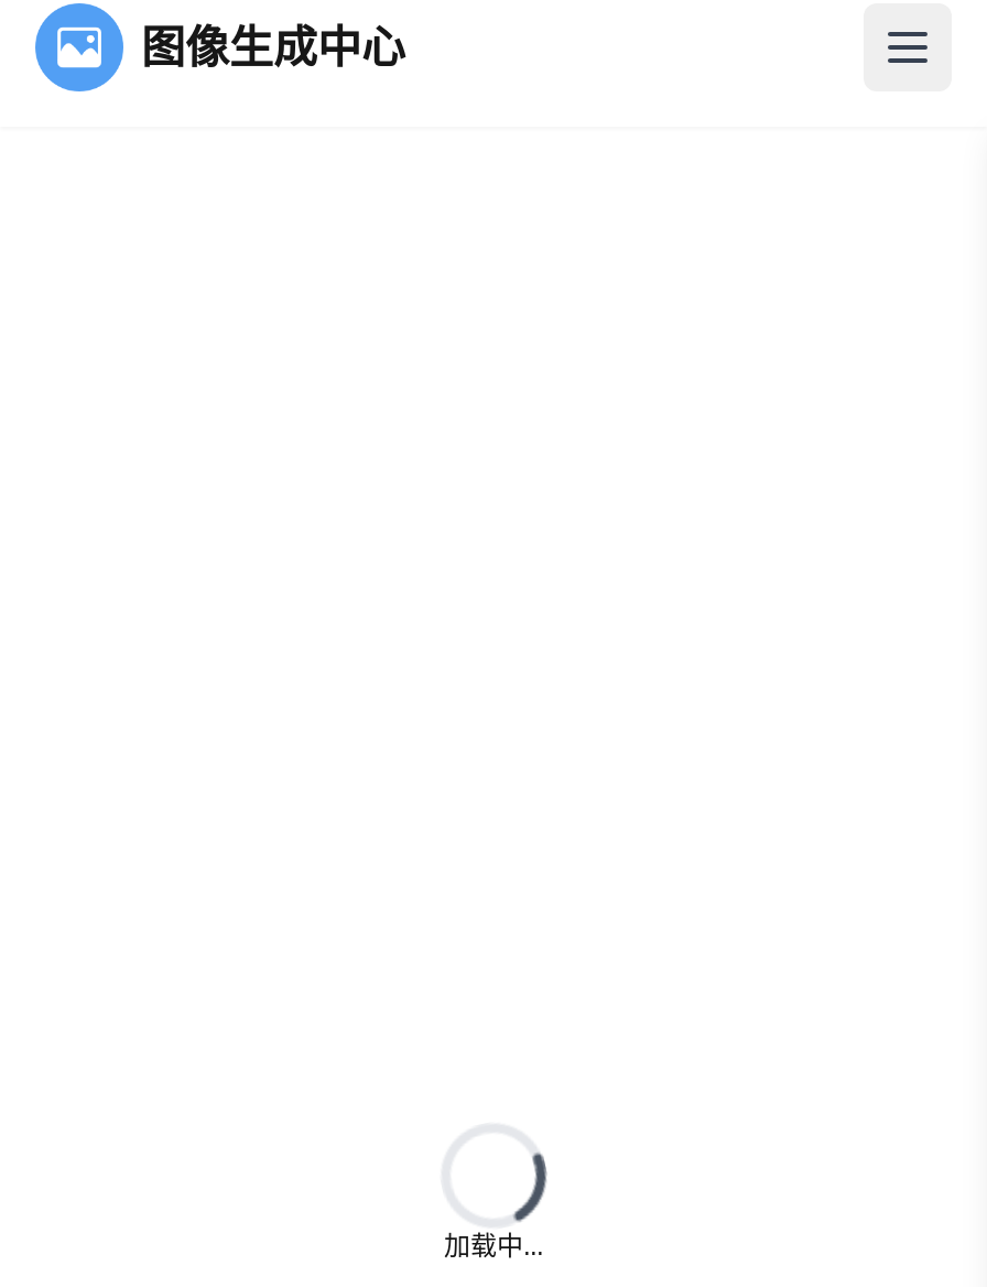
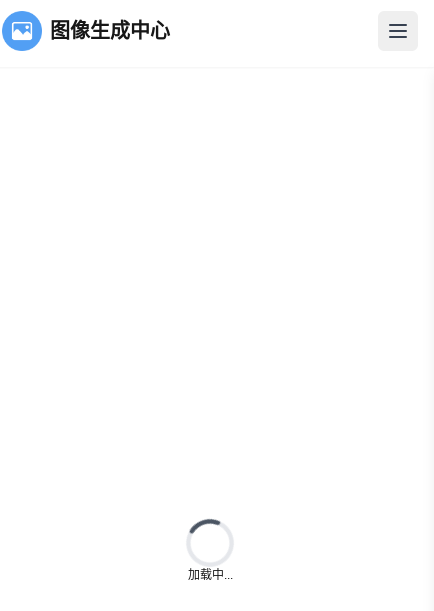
- [image]
+ [image]
